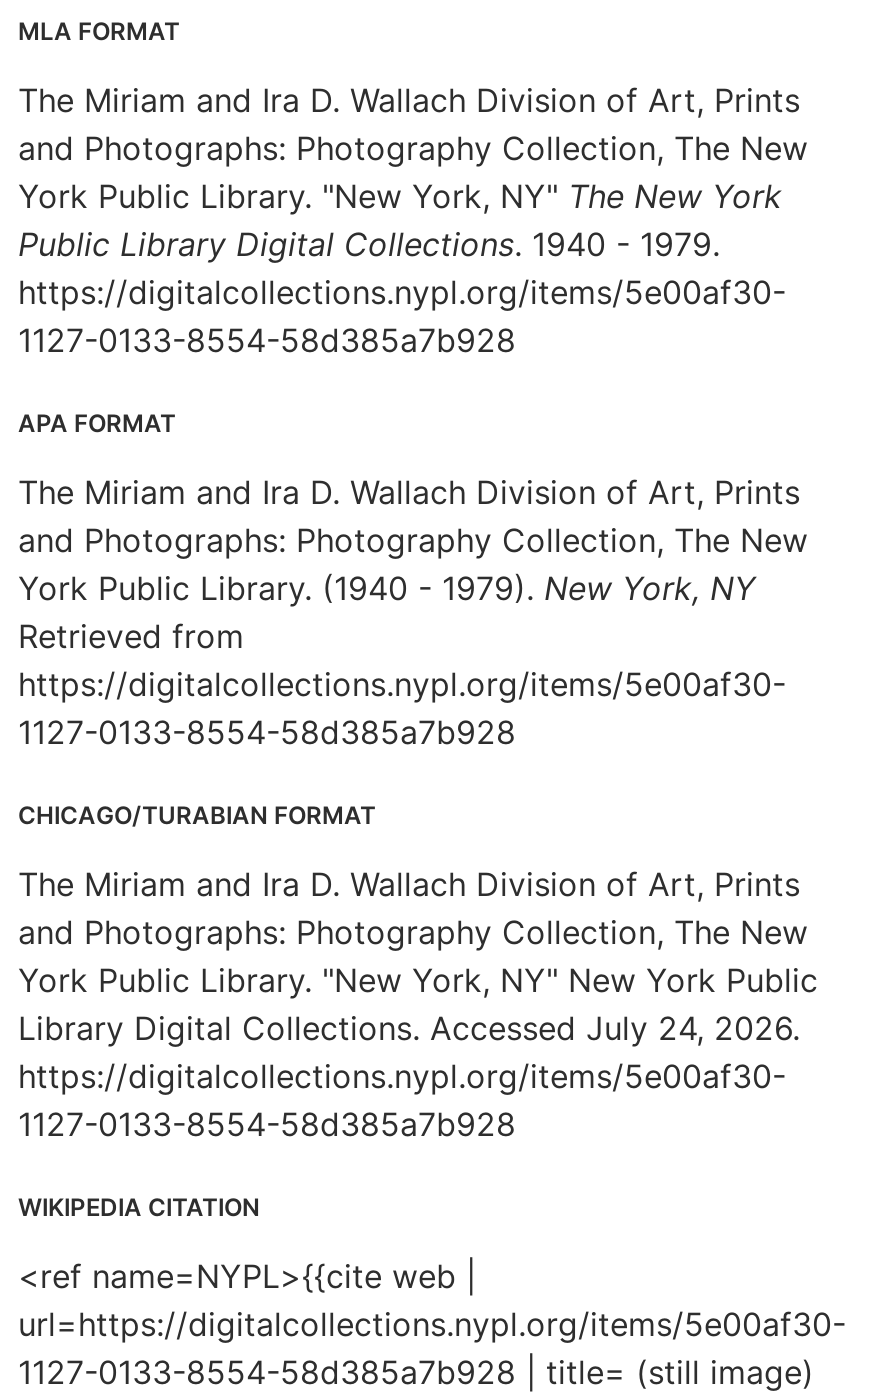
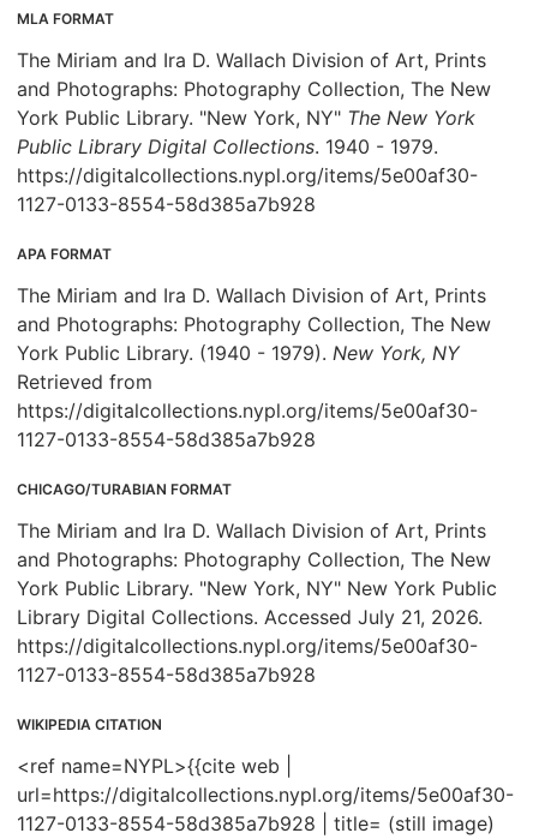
- Library Digital Collections. Accessed July 24, 2026.
+ Library Digital Collections. Accessed July 21, 2026.
